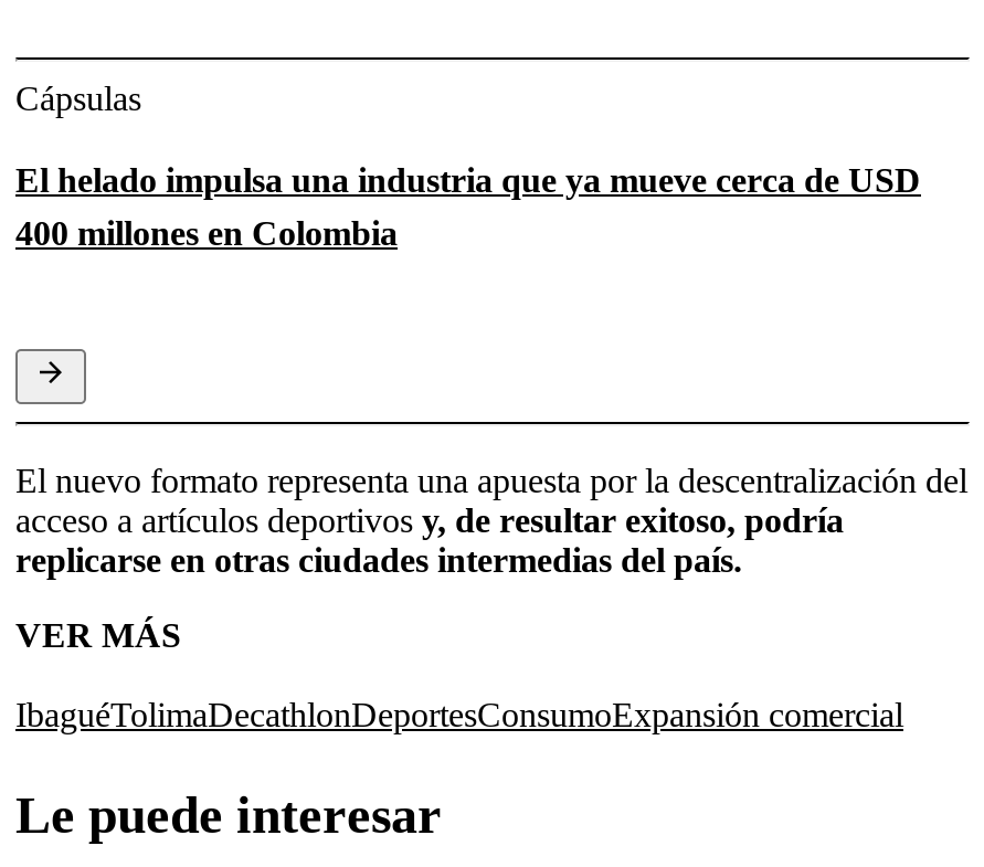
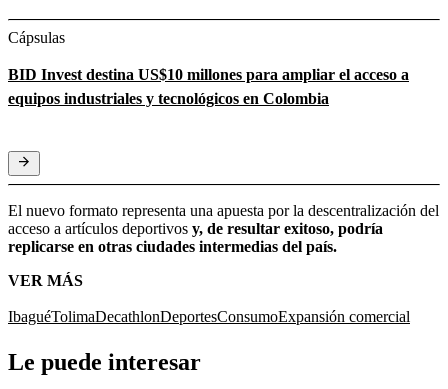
- El helado impulsa una industria que ya mueve cerca de USD
- 400 millones en Colombia
+ BID Invest destina US$10 millones para ampliar el acceso a
+ equipos industriales y tecnológicos en Colombia
